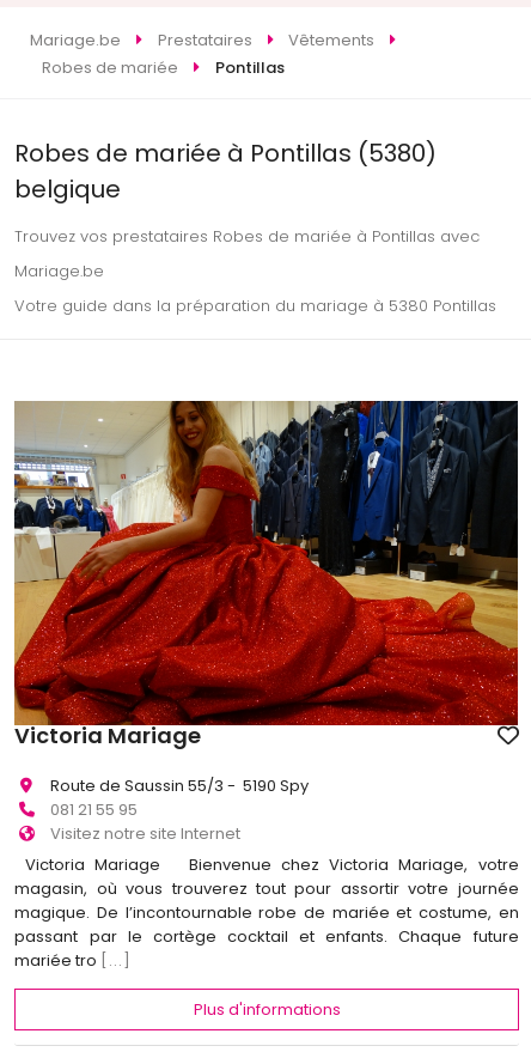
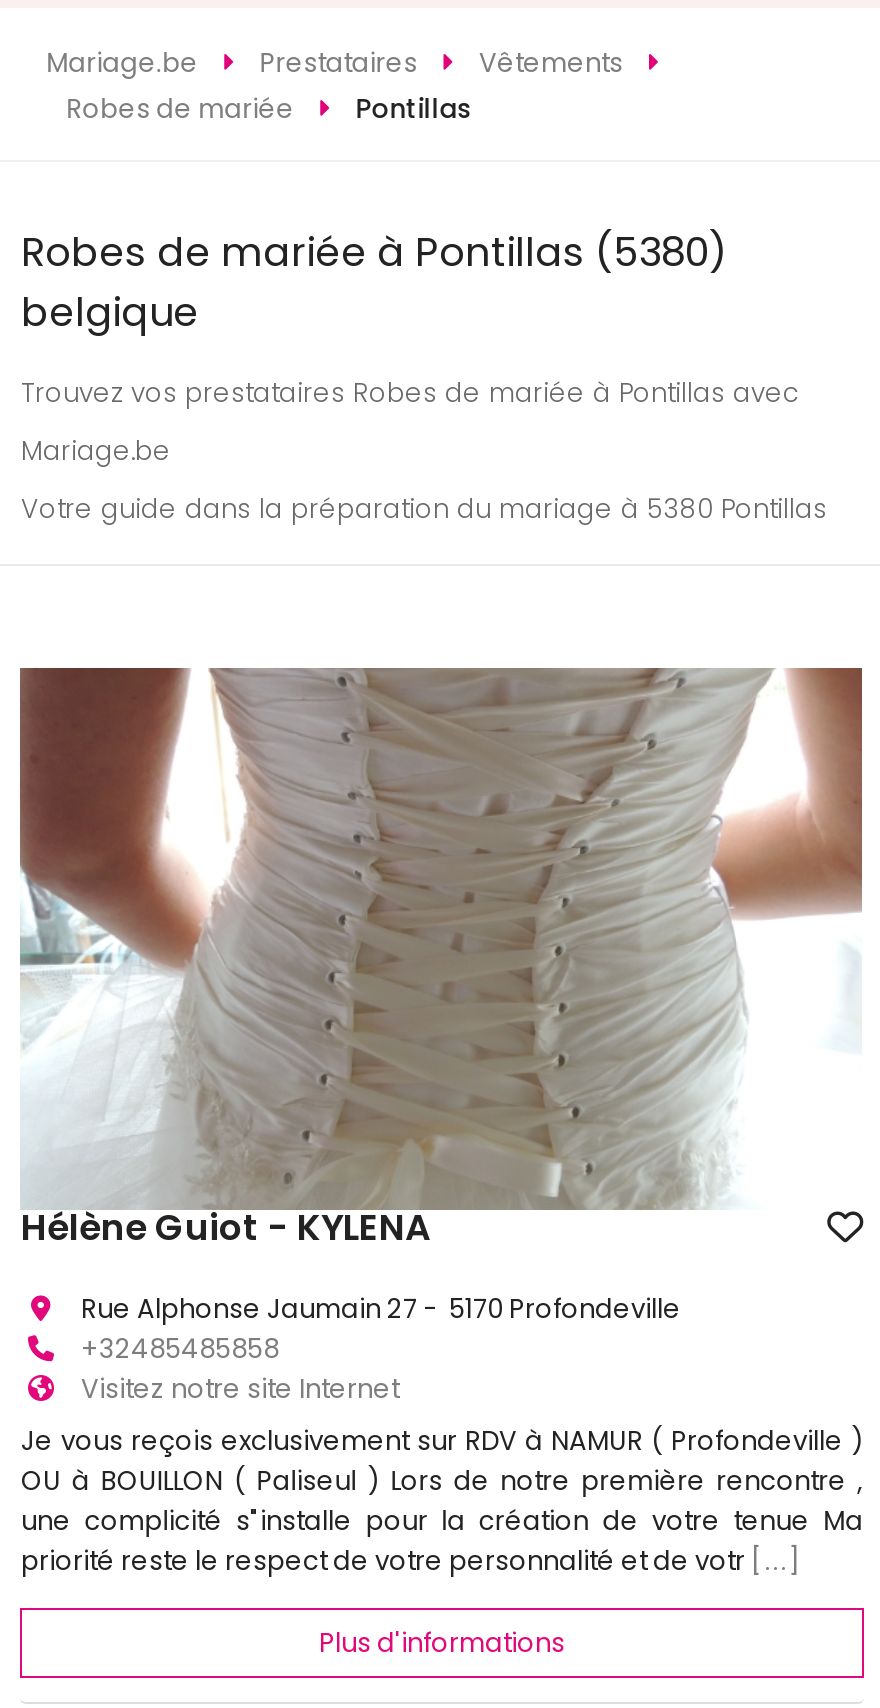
- [image]
- Victoria Mariage
+ [image]
+ Hélène Guiot - KYLENA

- Route de Saussin 55/3 - 5190 Spy
- 081 21 55 95
+ Rue Alphonse Jaumain 27 - 5170 Profondeville
+ +32485485858

- Victoria Mariage Bienvenue chez Victoria Mariage, votre
- magasin, où vous trouverez tout pour assortir votre journée
- magique. De l’incontournable robe de mariée et costume, en
- passant par le cortège cocktail et enfants. Chaque future
- mariée tro [...]
+ Je vous reçois exclusivement sur RDV à NAMUR ( Profondeville )
+ OU à BOUILLON ( Paliseul ) Lors de notre première rencontre ,
+ une complicité s"installe pour la création de votre tenue Ma
+ priorité reste le respect de votre personnalité et de votr [...]
